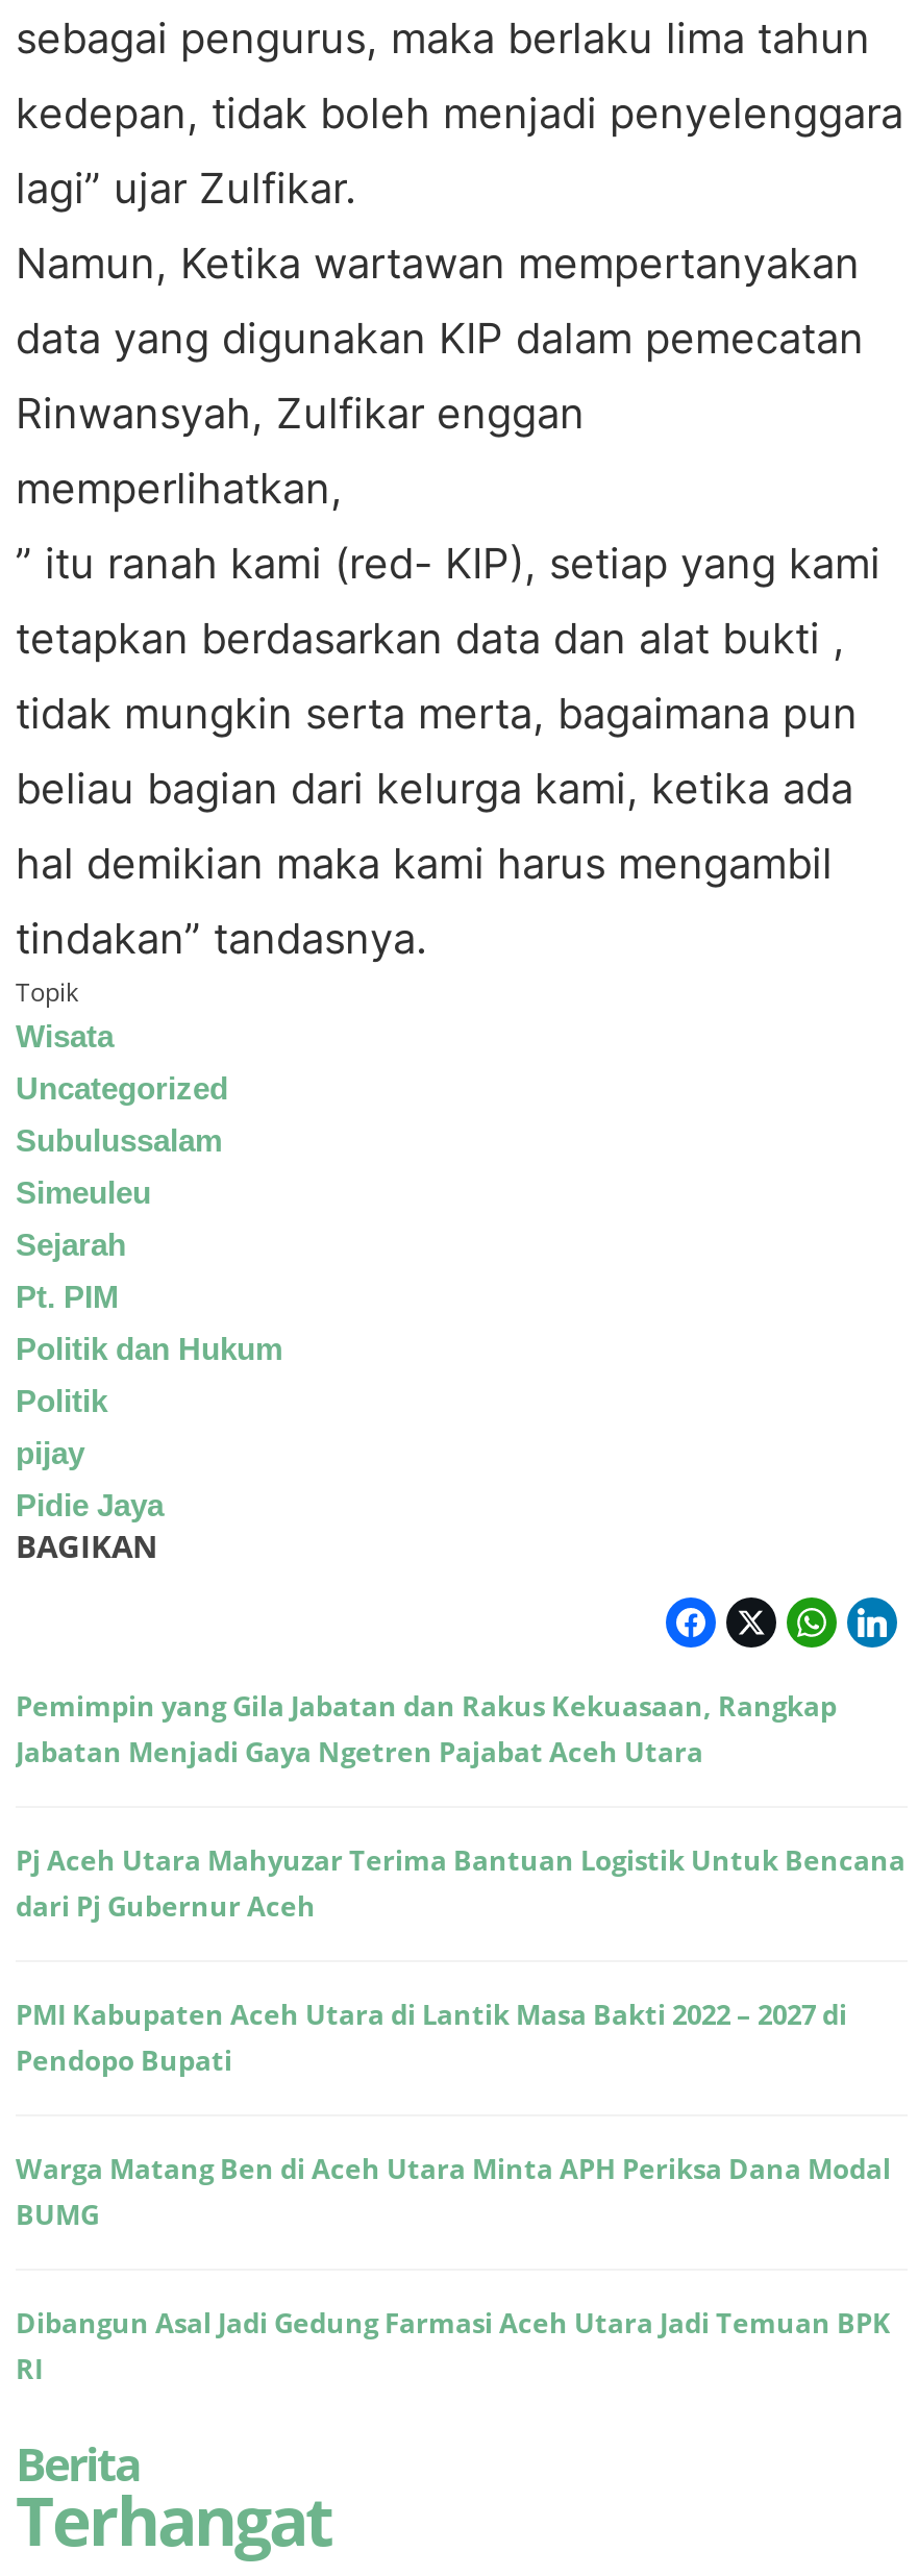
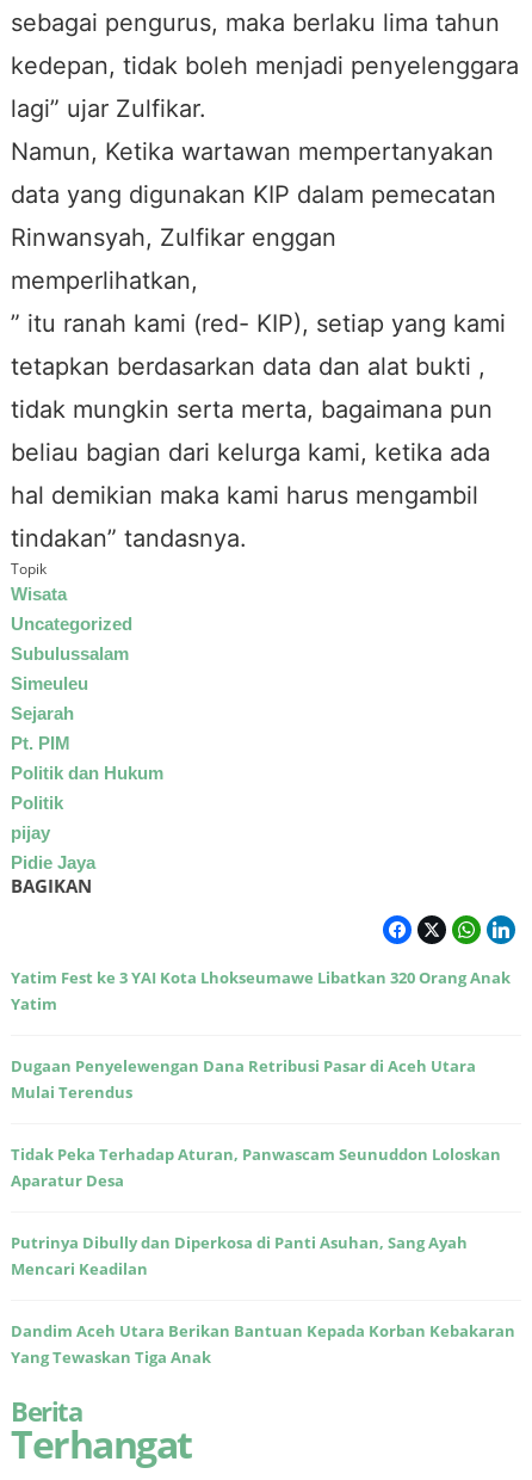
- Pemimpin yang Gila Jabatan dan Rakus Kekuasaan, Rangkap
- Jabatan Menjadi Gaya Ngetren Pajabat Aceh Utara
+ Yatim Fest ke 3 YAI Kota Lhokseumawe Libatkan 320 Orang Anak
+ Yatim

- Pj Aceh Utara Mahyuzar Terima Bantuan Logistik Untuk Bencana
- dari Pj Gubernur Aceh
+ Dugaan Penyelewengan Dana Retribusi Pasar di Aceh Utara
+ Mulai Terendus

- PMI Kabupaten Aceh Utara di Lantik Masa Bakti 2022 – 2027 di
- Pendopo Bupati
+ Tidak Peka Terhadap Aturan, Panwascam Seunuddon Loloskan
+ Aparatur Desa

- Warga Matang Ben di Aceh Utara Minta APH Periksa Dana Modal
- BUMG
+ Putrinya Dibully dan Diperkosa di Panti Asuhan, Sang Ayah
+ Mencari Keadilan

- Dibangun Asal Jadi Gedung Farmasi Aceh Utara Jadi Temuan BPK
- RI
+ Dandim Aceh Utara Berikan Bantuan Kepada Korban Kebakaran
+ Yang Tewaskan Tiga Anak
